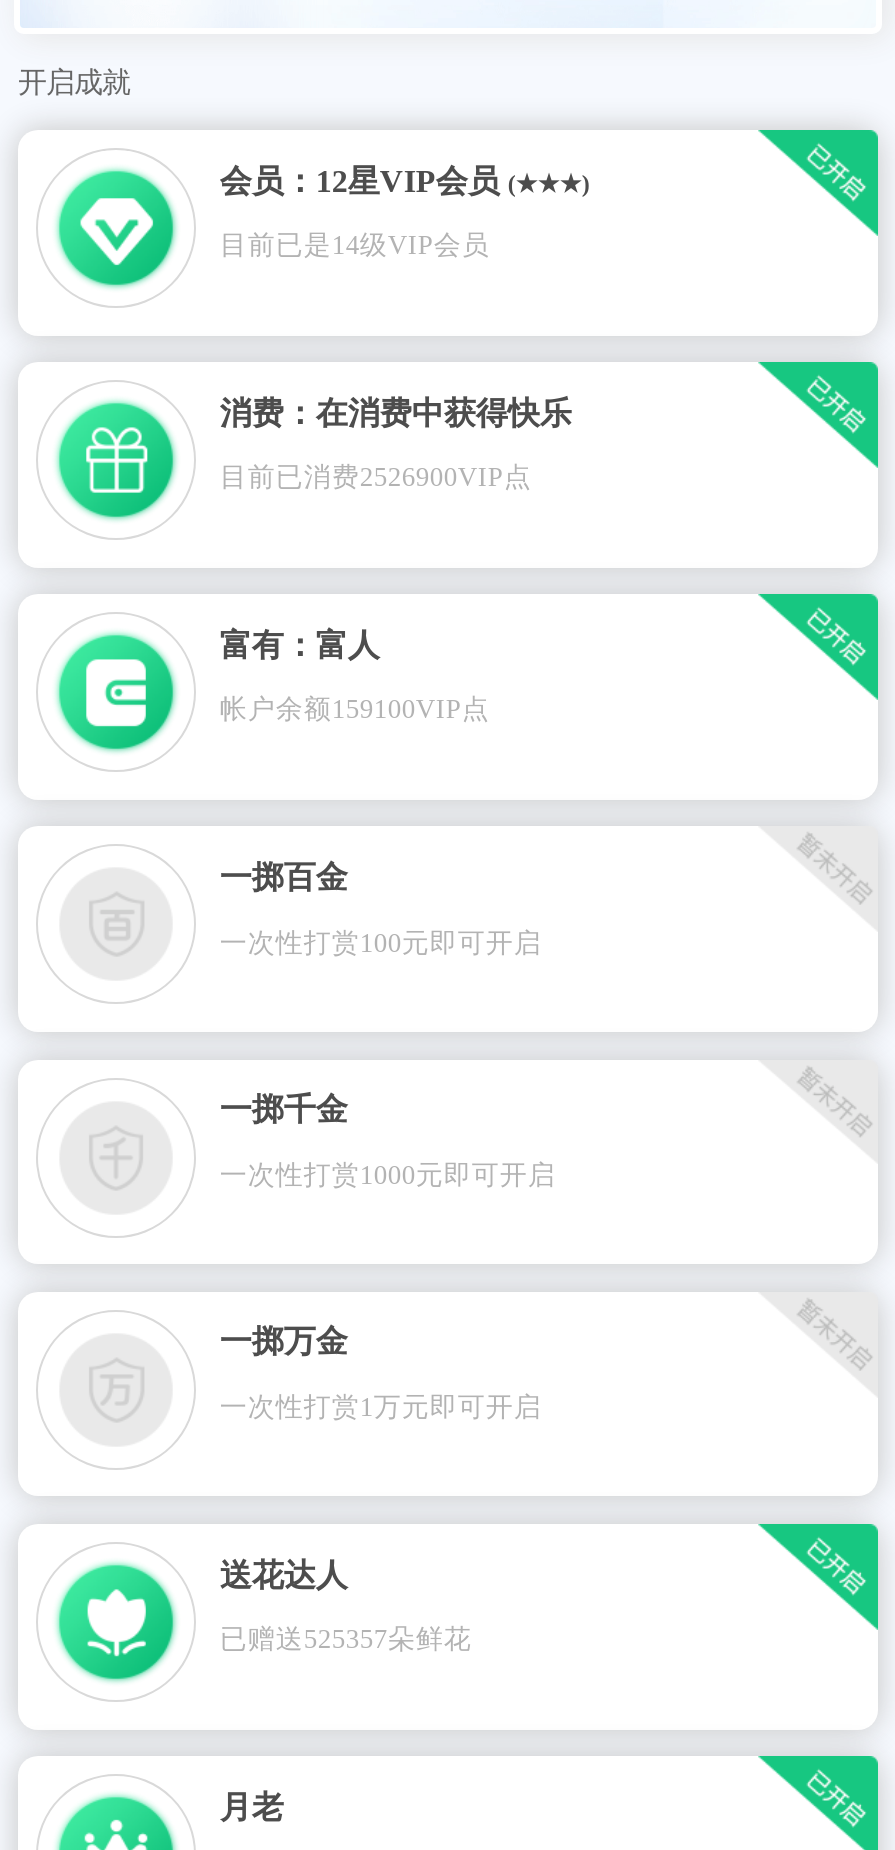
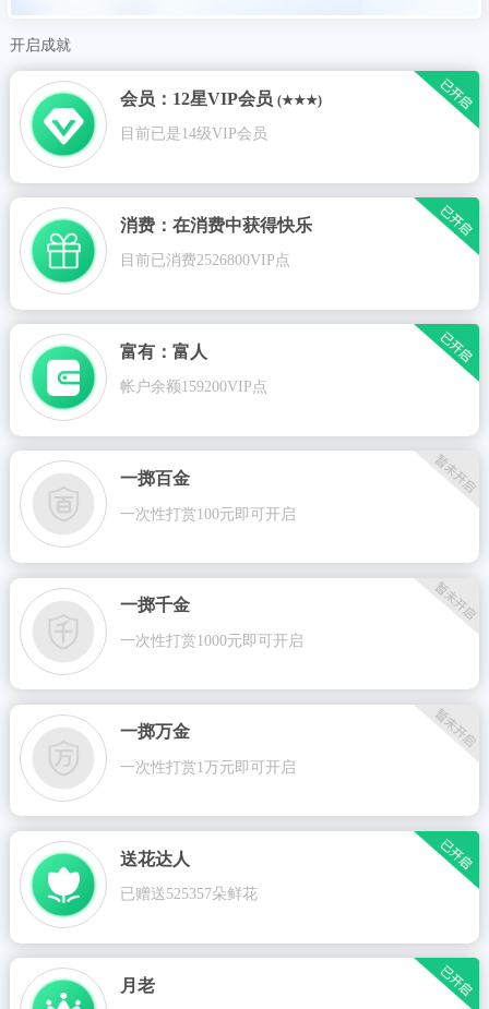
- 目前已消费2526900VIP点
+ 目前已消费2526800VIP点

- 帐户余额159100VIP点
+ 帐户余额159200VIP点
